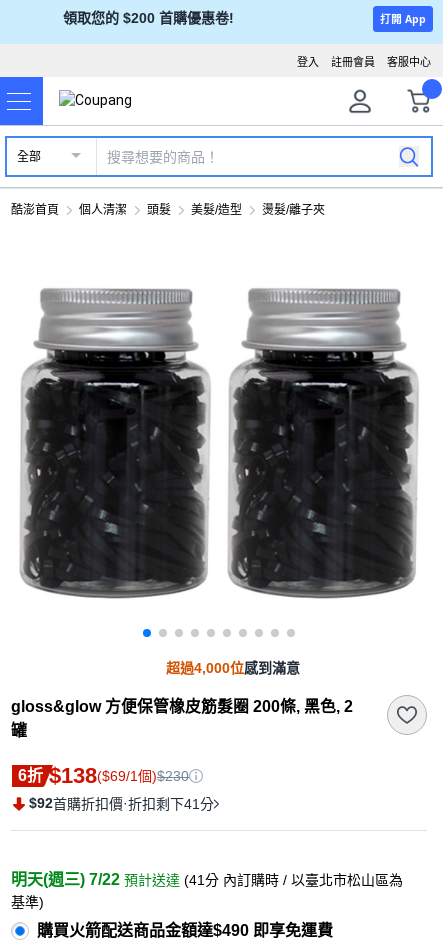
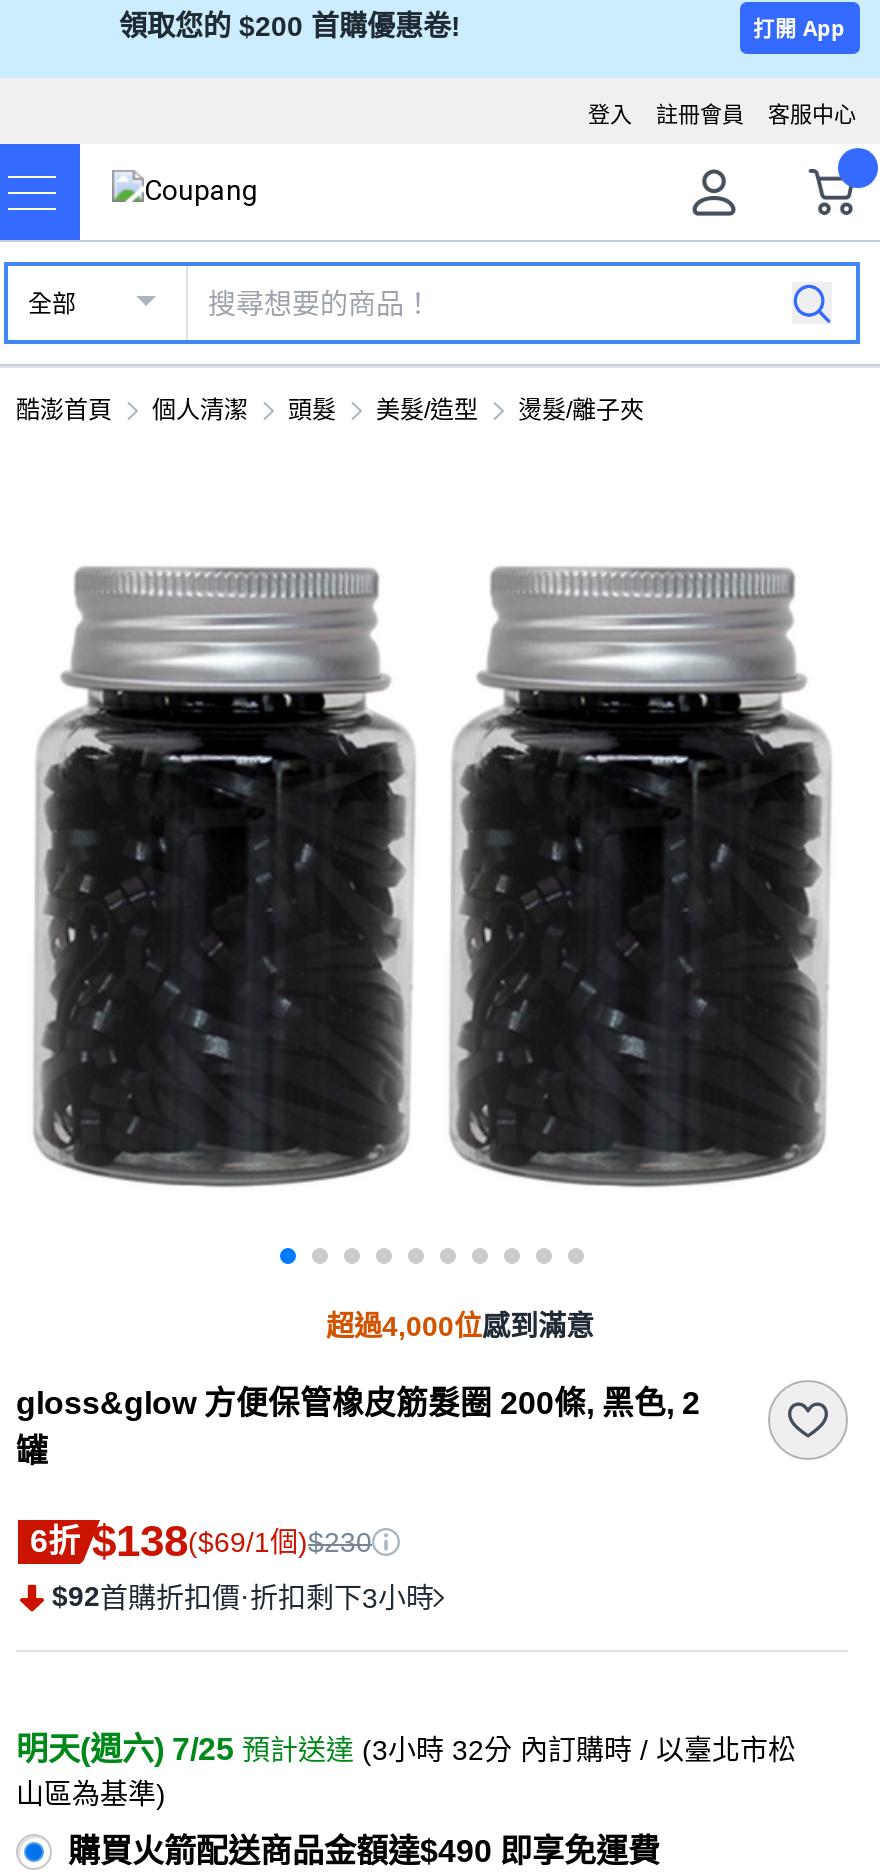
- $92首購折扣價·折扣剩下41分
+ $92首購折扣價·折扣剩下3小時

- 明天(週三) 7/22預計送達(41分內訂購時/ 以臺北市松山區為
- 基準)
+ 明天(週六) 7/25預計送達(3小時 32分內訂購時/ 以臺北市松
+ 山區為基準)
